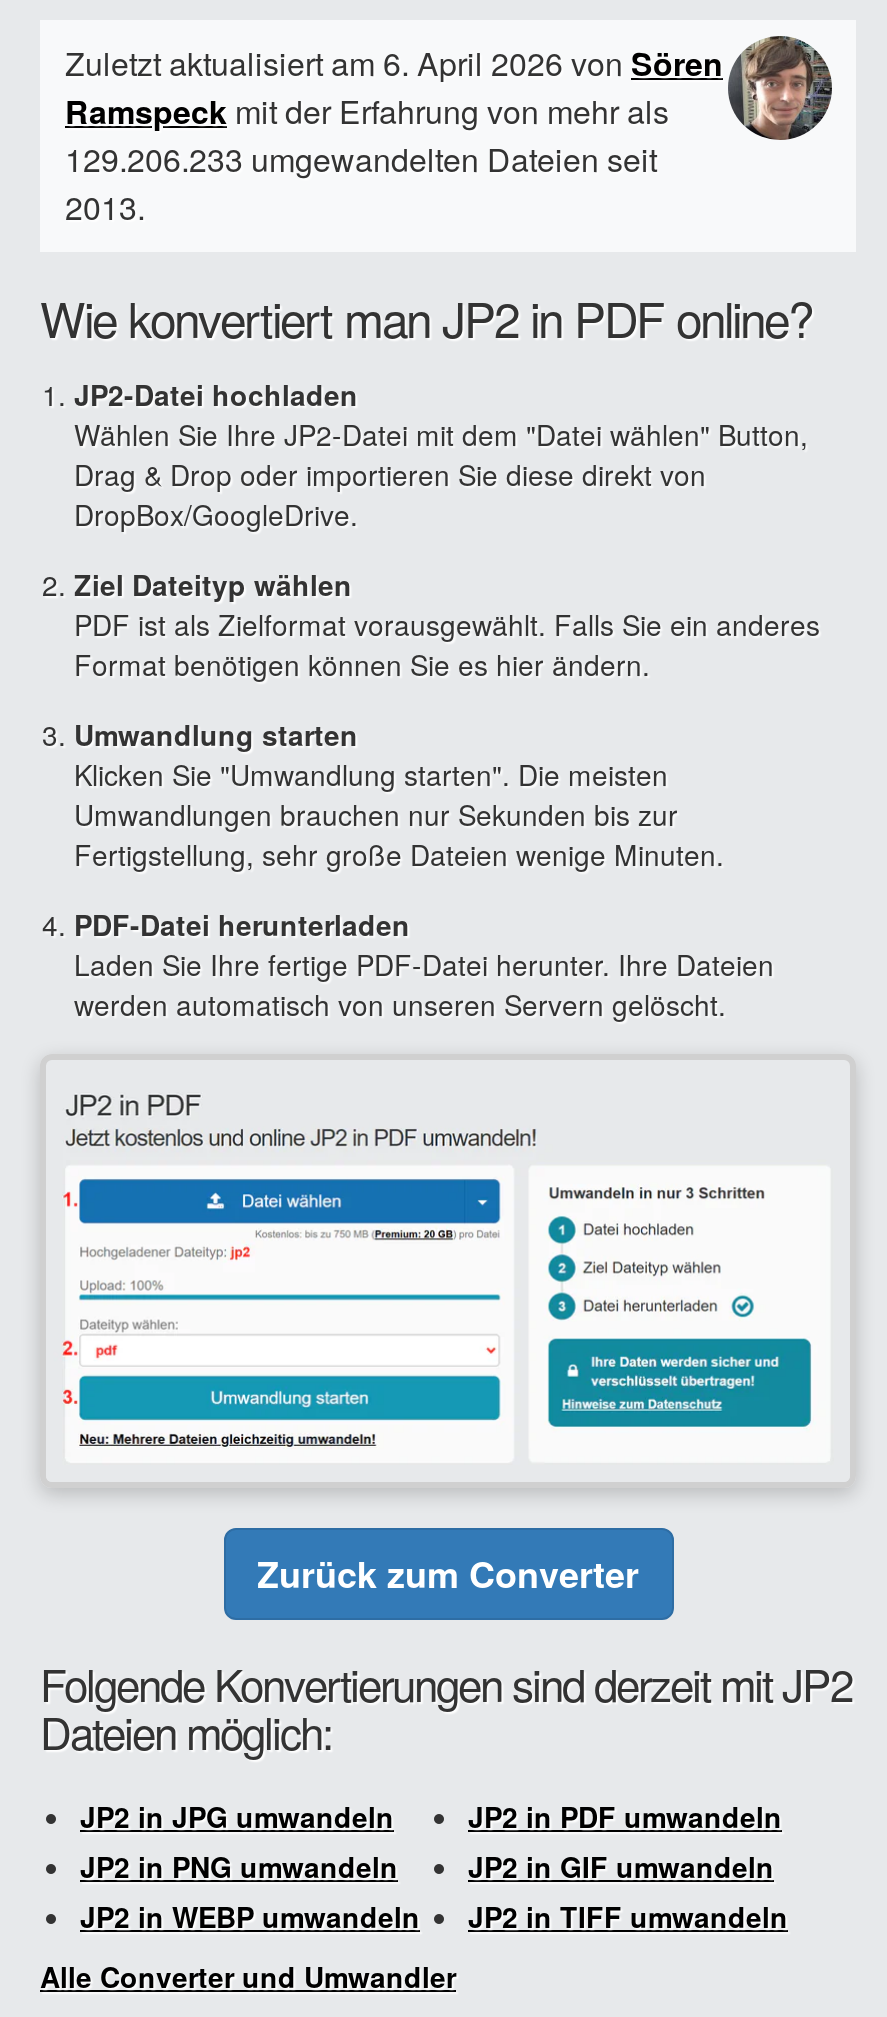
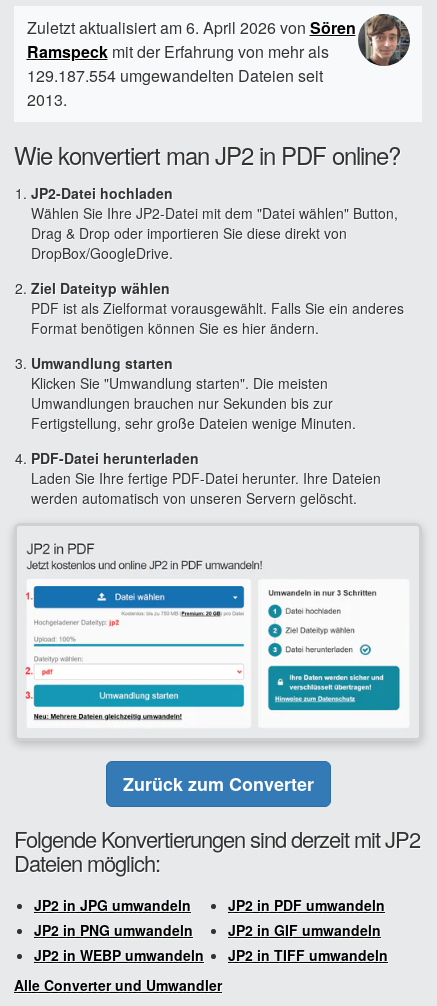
- 129.206.233 umgewandelten Dateien seit
+ 129.187.554 umgewandelten Dateien seit
